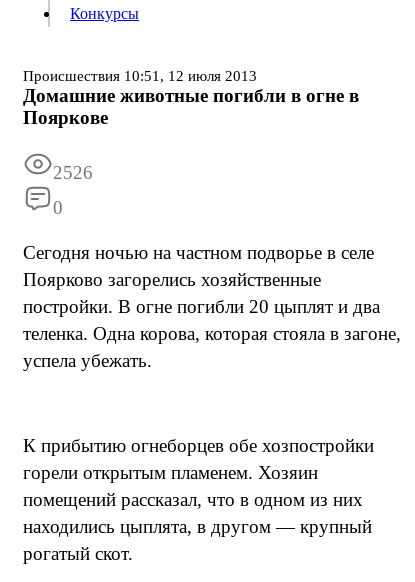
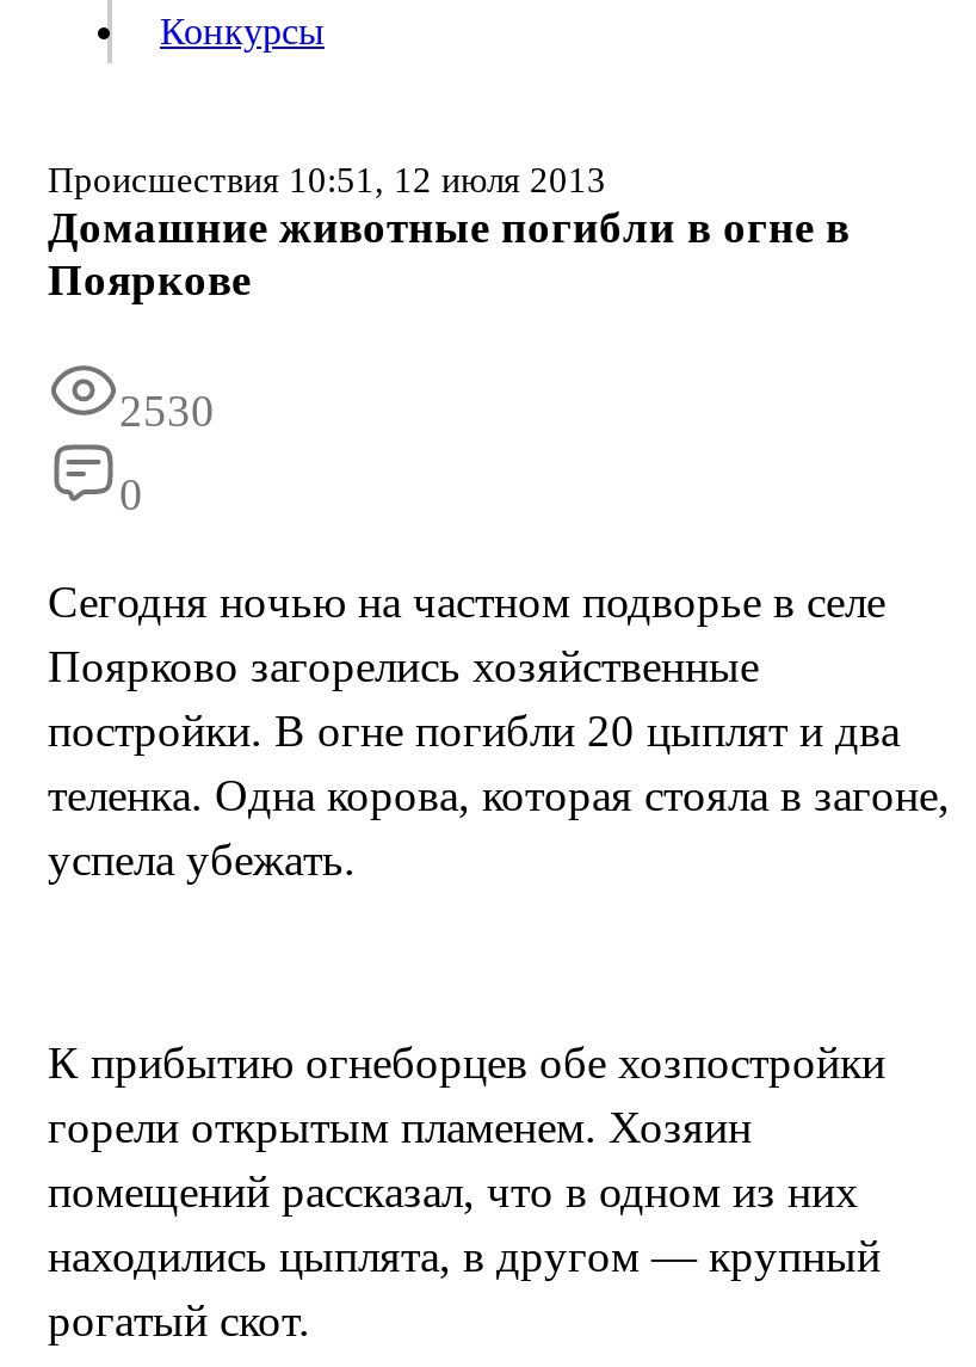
- 2526
+ 2530
